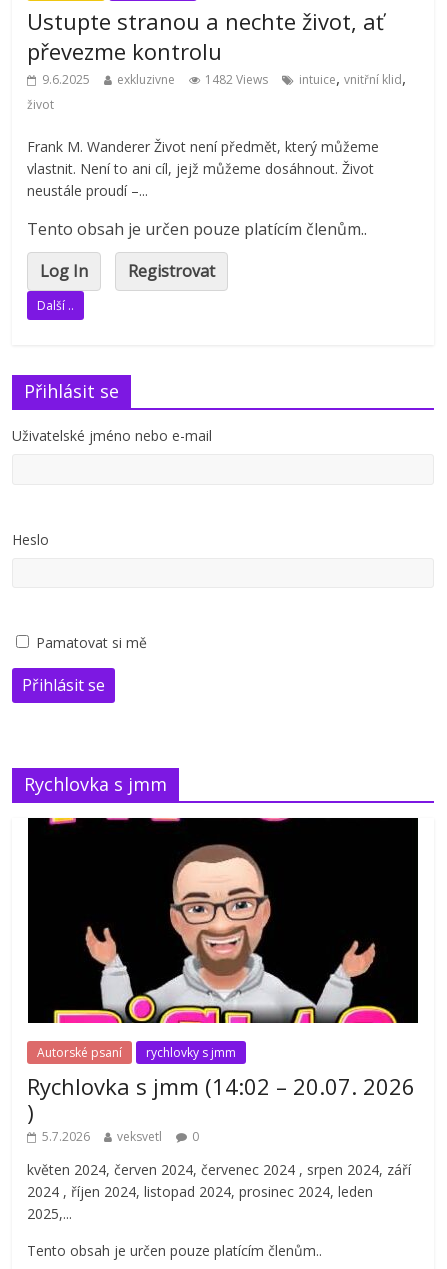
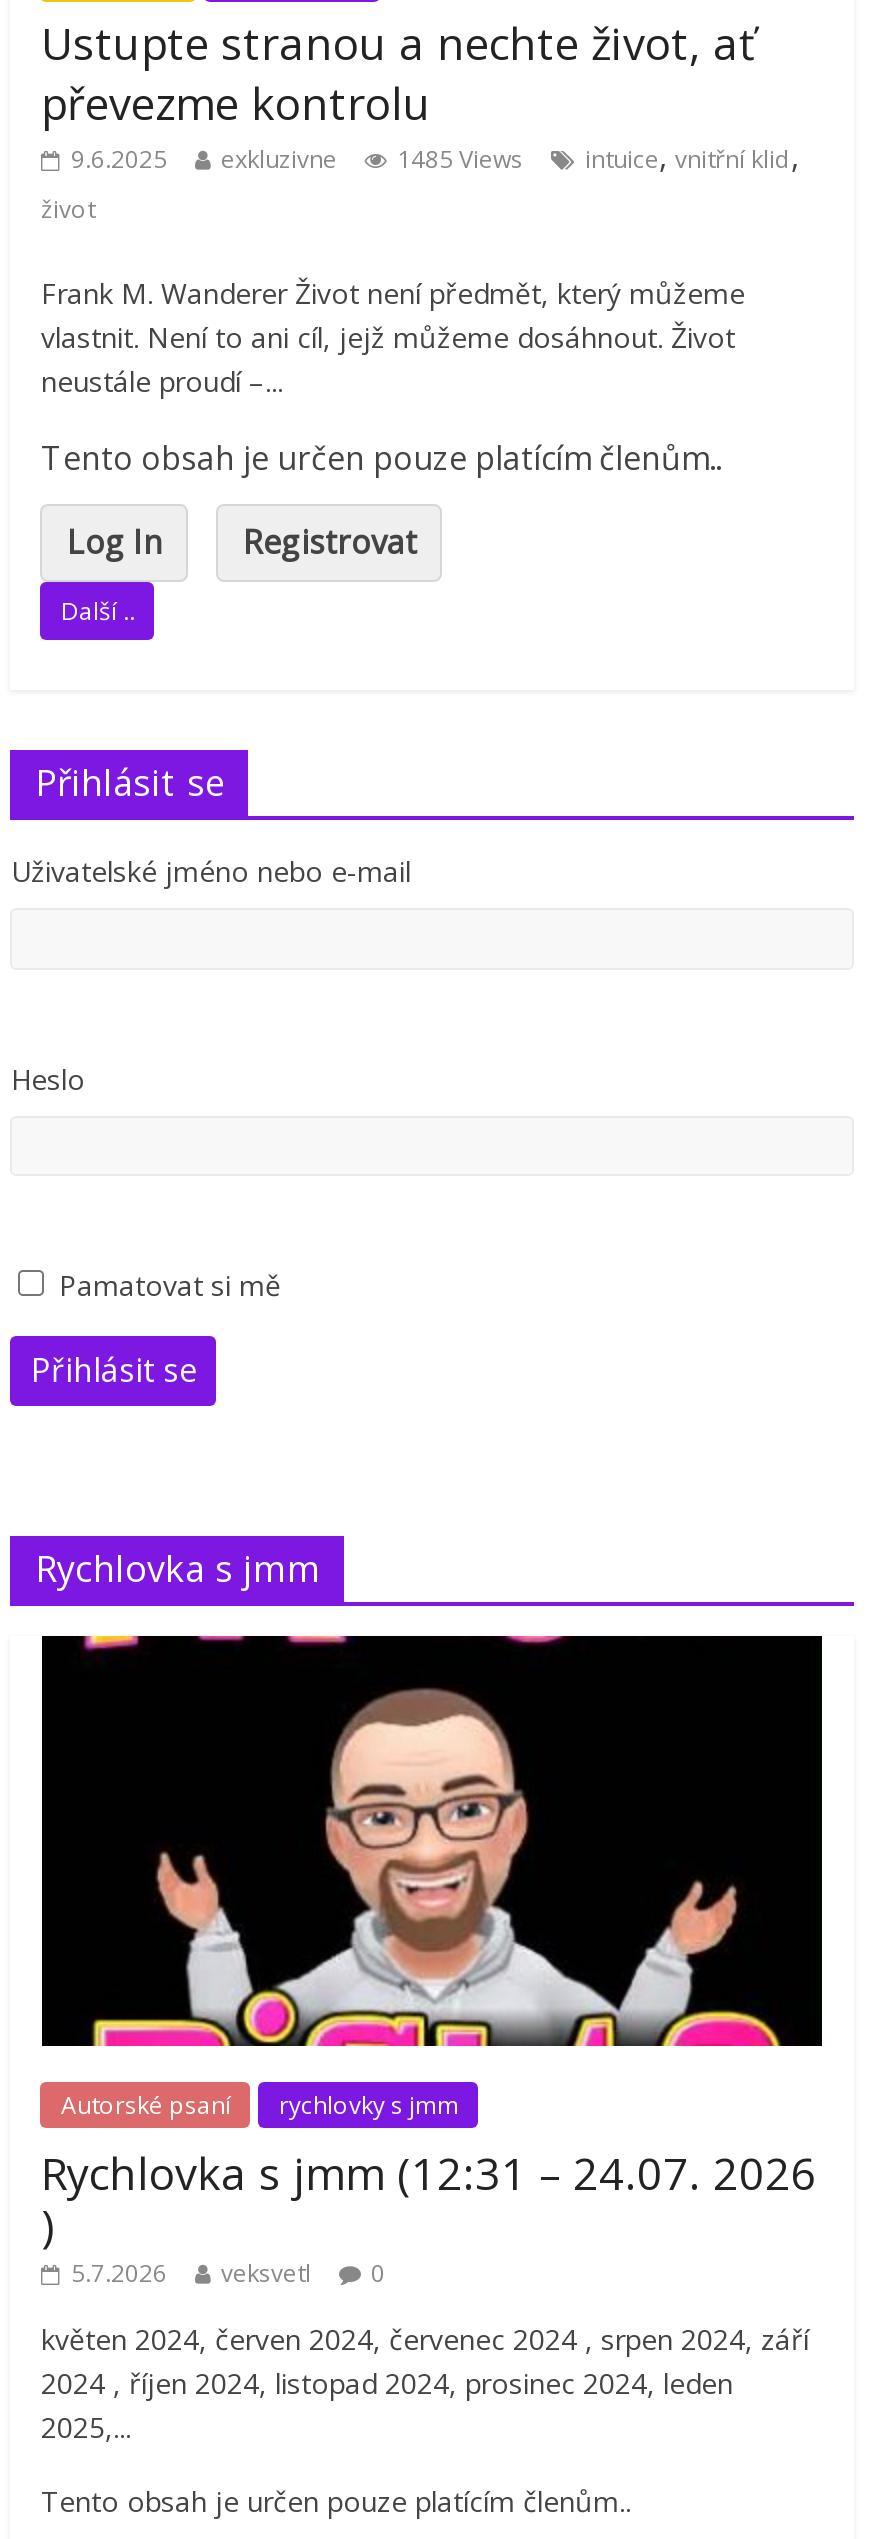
- 9.6.2025 exkluzivne 1482 Views intuice, vnitřní klid,
+ 9.6.2025 exkluzivne 1485 Views intuice, vnitřní klid,

- Rychlovka s jmm (14:02 – 20.07. 2026
+ Rychlovka s jmm (12:31 – 24.07. 2026
